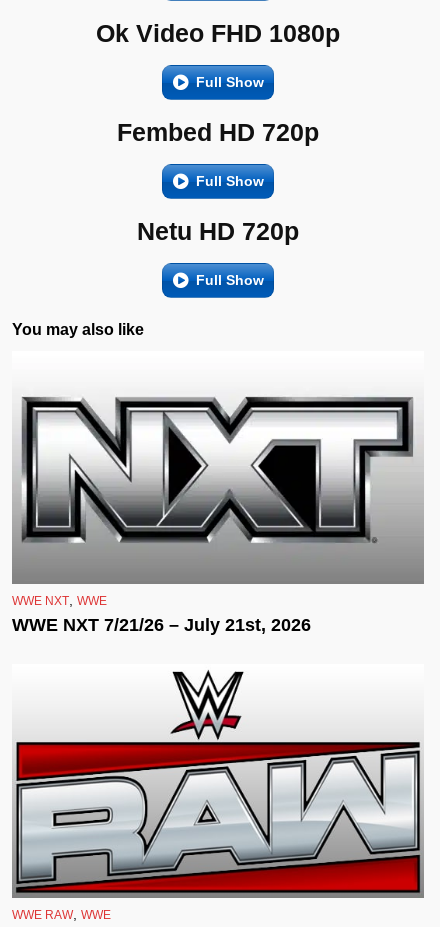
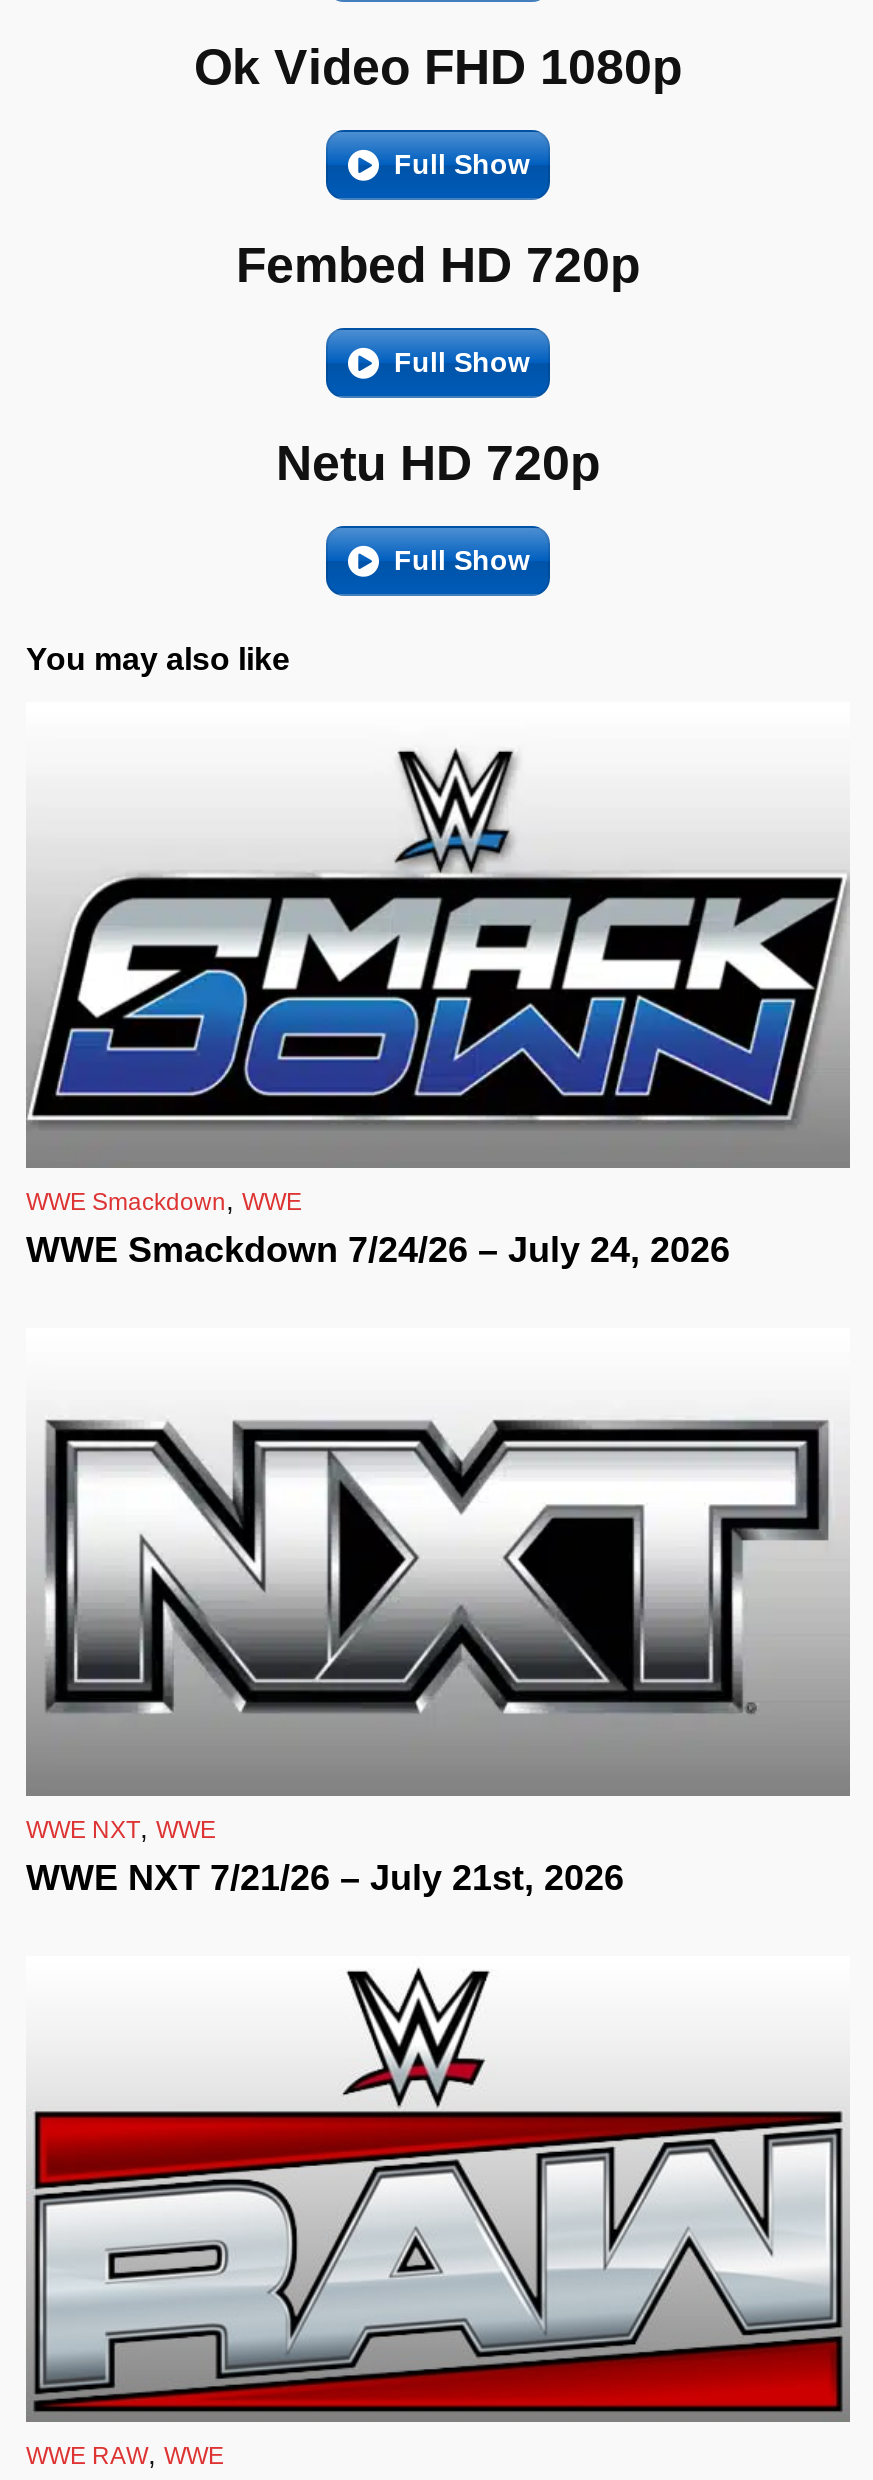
+ [image]
+ WWE Smackdown, WWE
+ WWE Smackdown 7/24/26 – July 24, 2026
